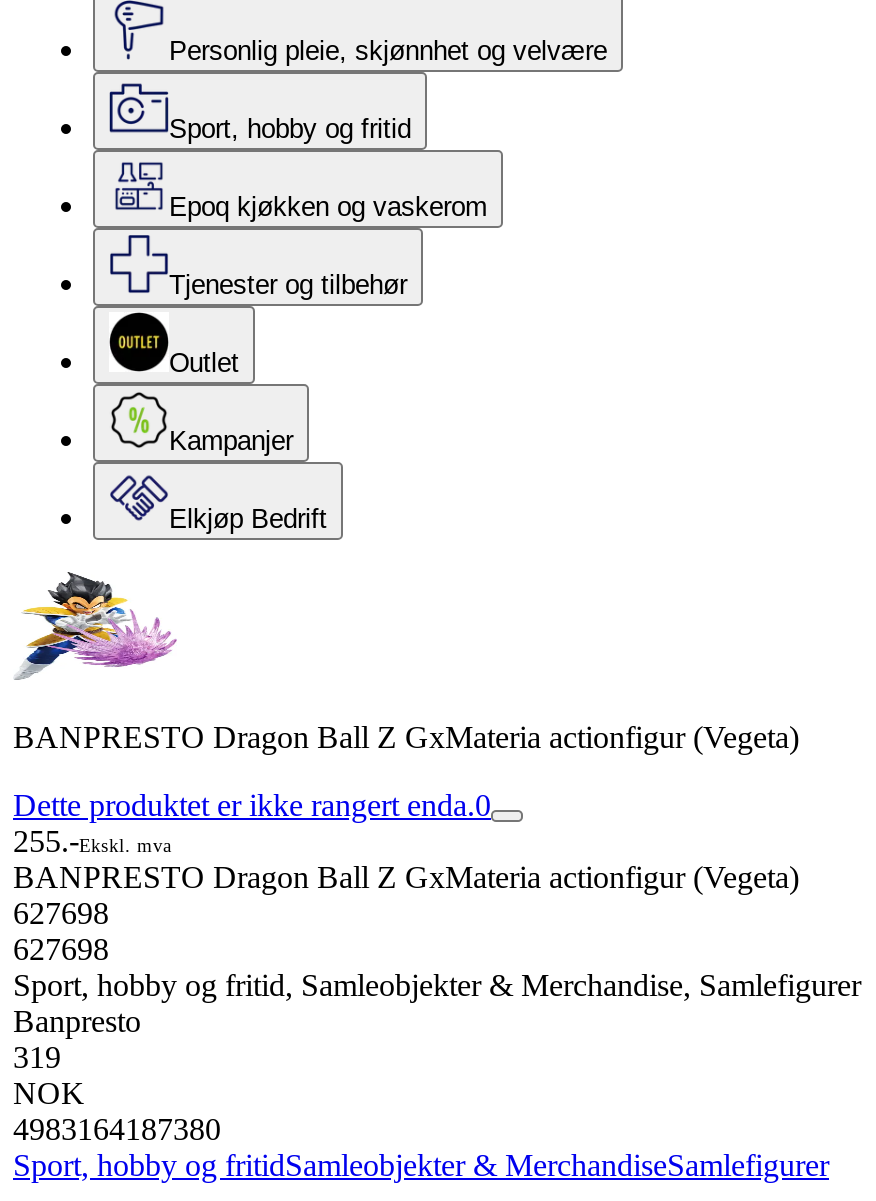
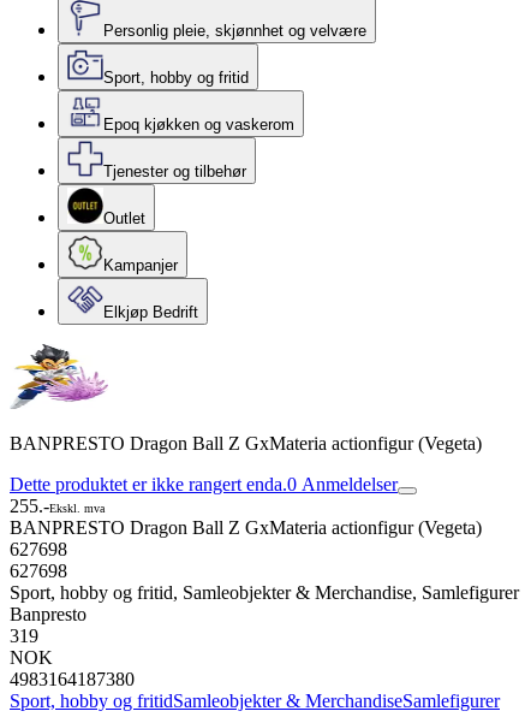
- Dette produktet er ikke rangert enda.0
+ Dette produktet er ikke rangert enda.0 Anmeldelser
